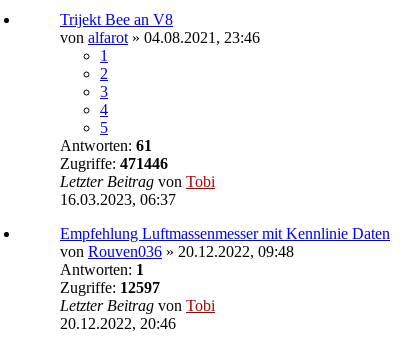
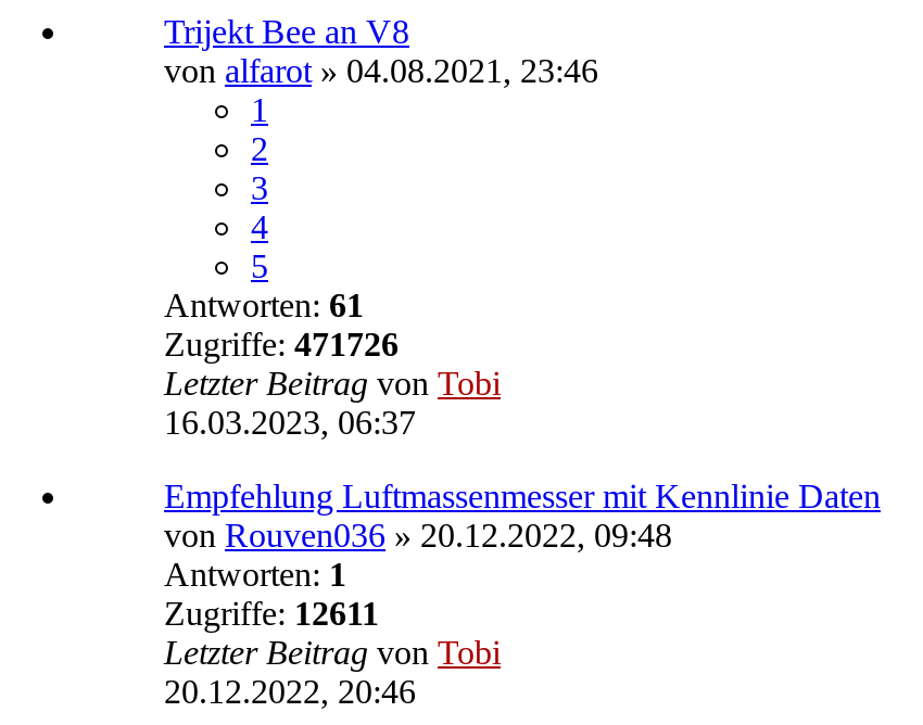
- Zugriffe: 471446
+ Zugriffe: 471726

- Zugriffe: 12597
+ Zugriffe: 12611
